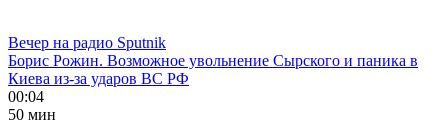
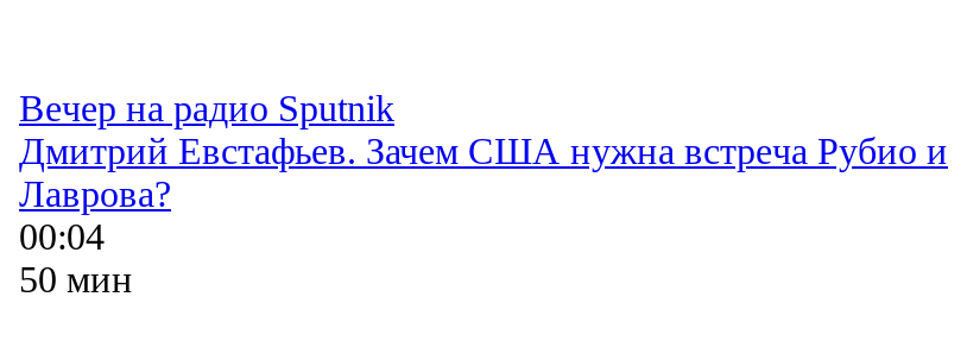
- Борис Рожин. Возможное увольнение Сырского и паника в
- Киева из-за ударов ВС РФ
+ Дмитрий Евстафьев. Зачем США нужна встреча Рубио и
+ Лаврова?
